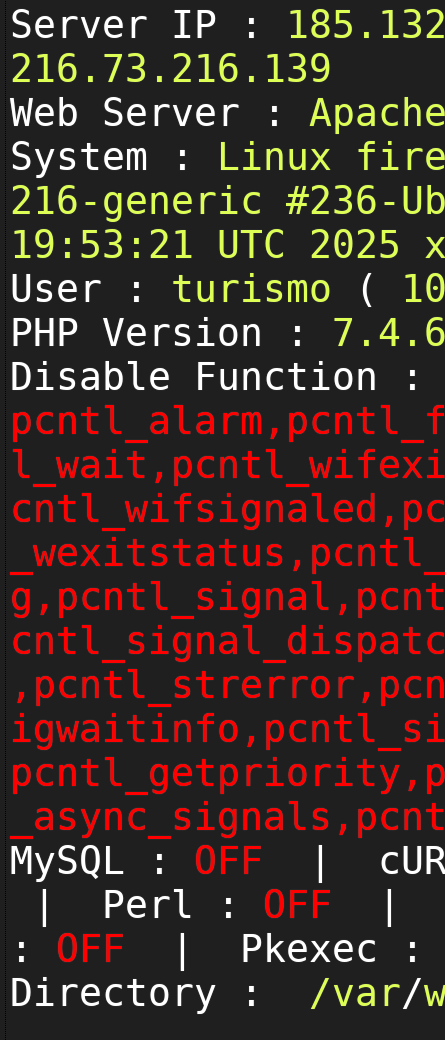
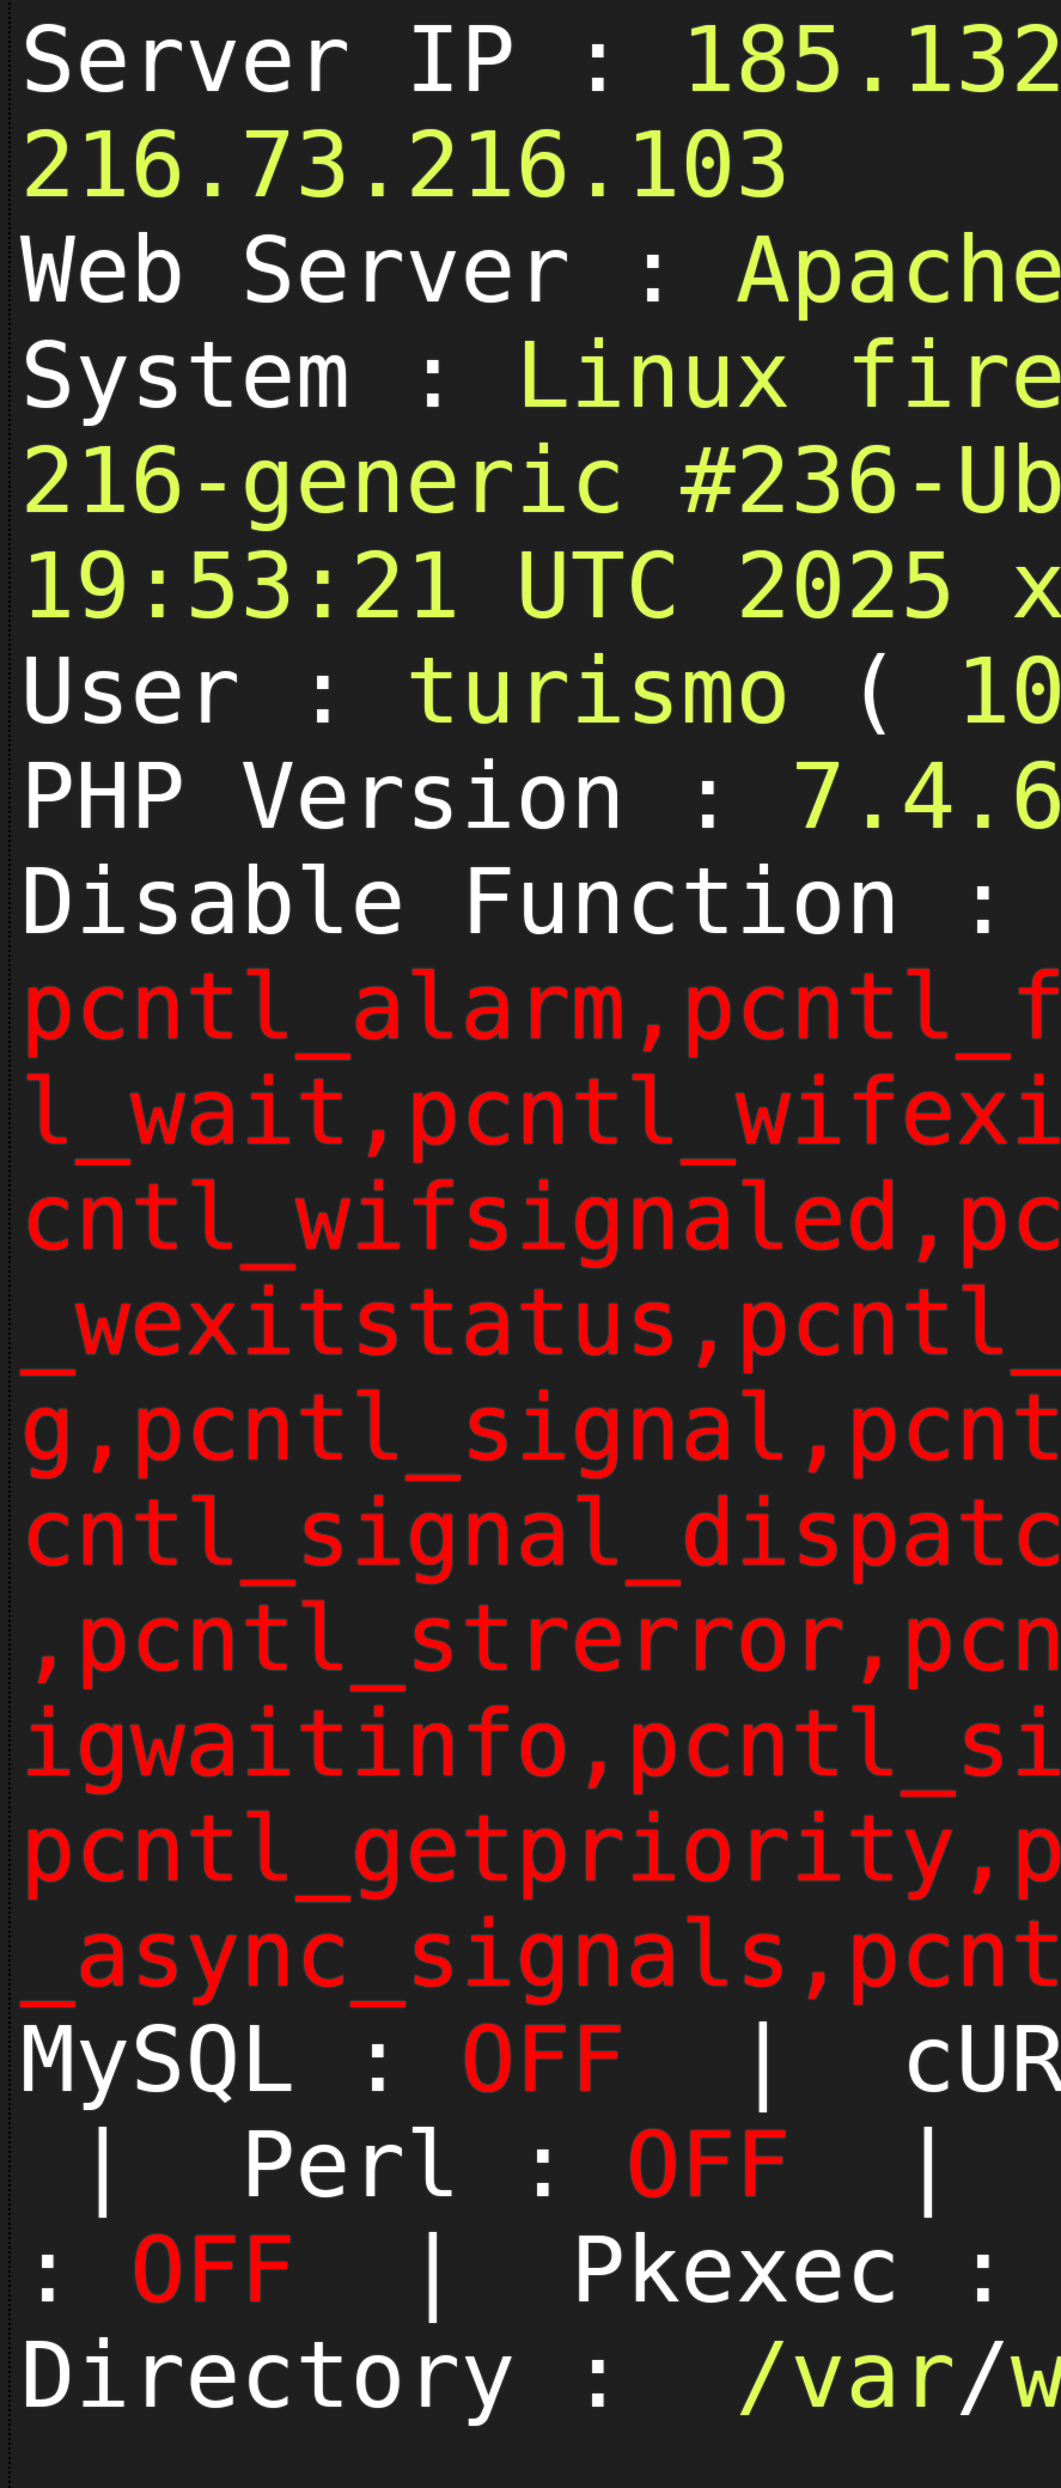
- 216.73.216.139
+ 216.73.216.103
